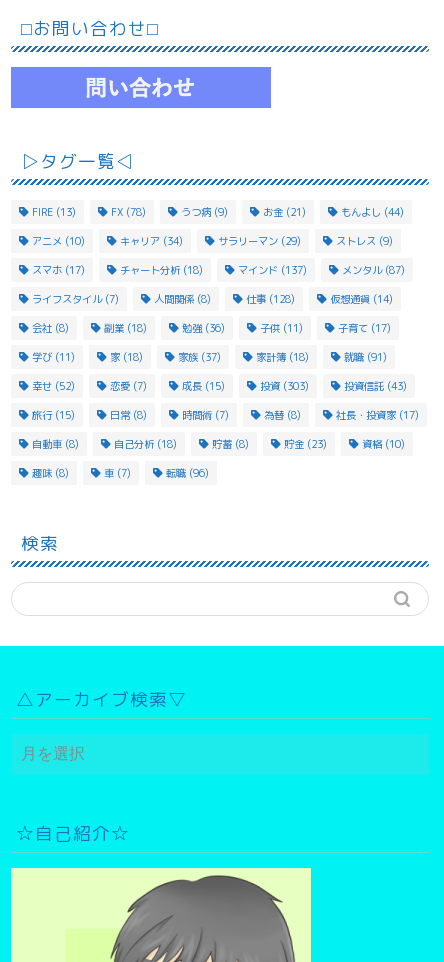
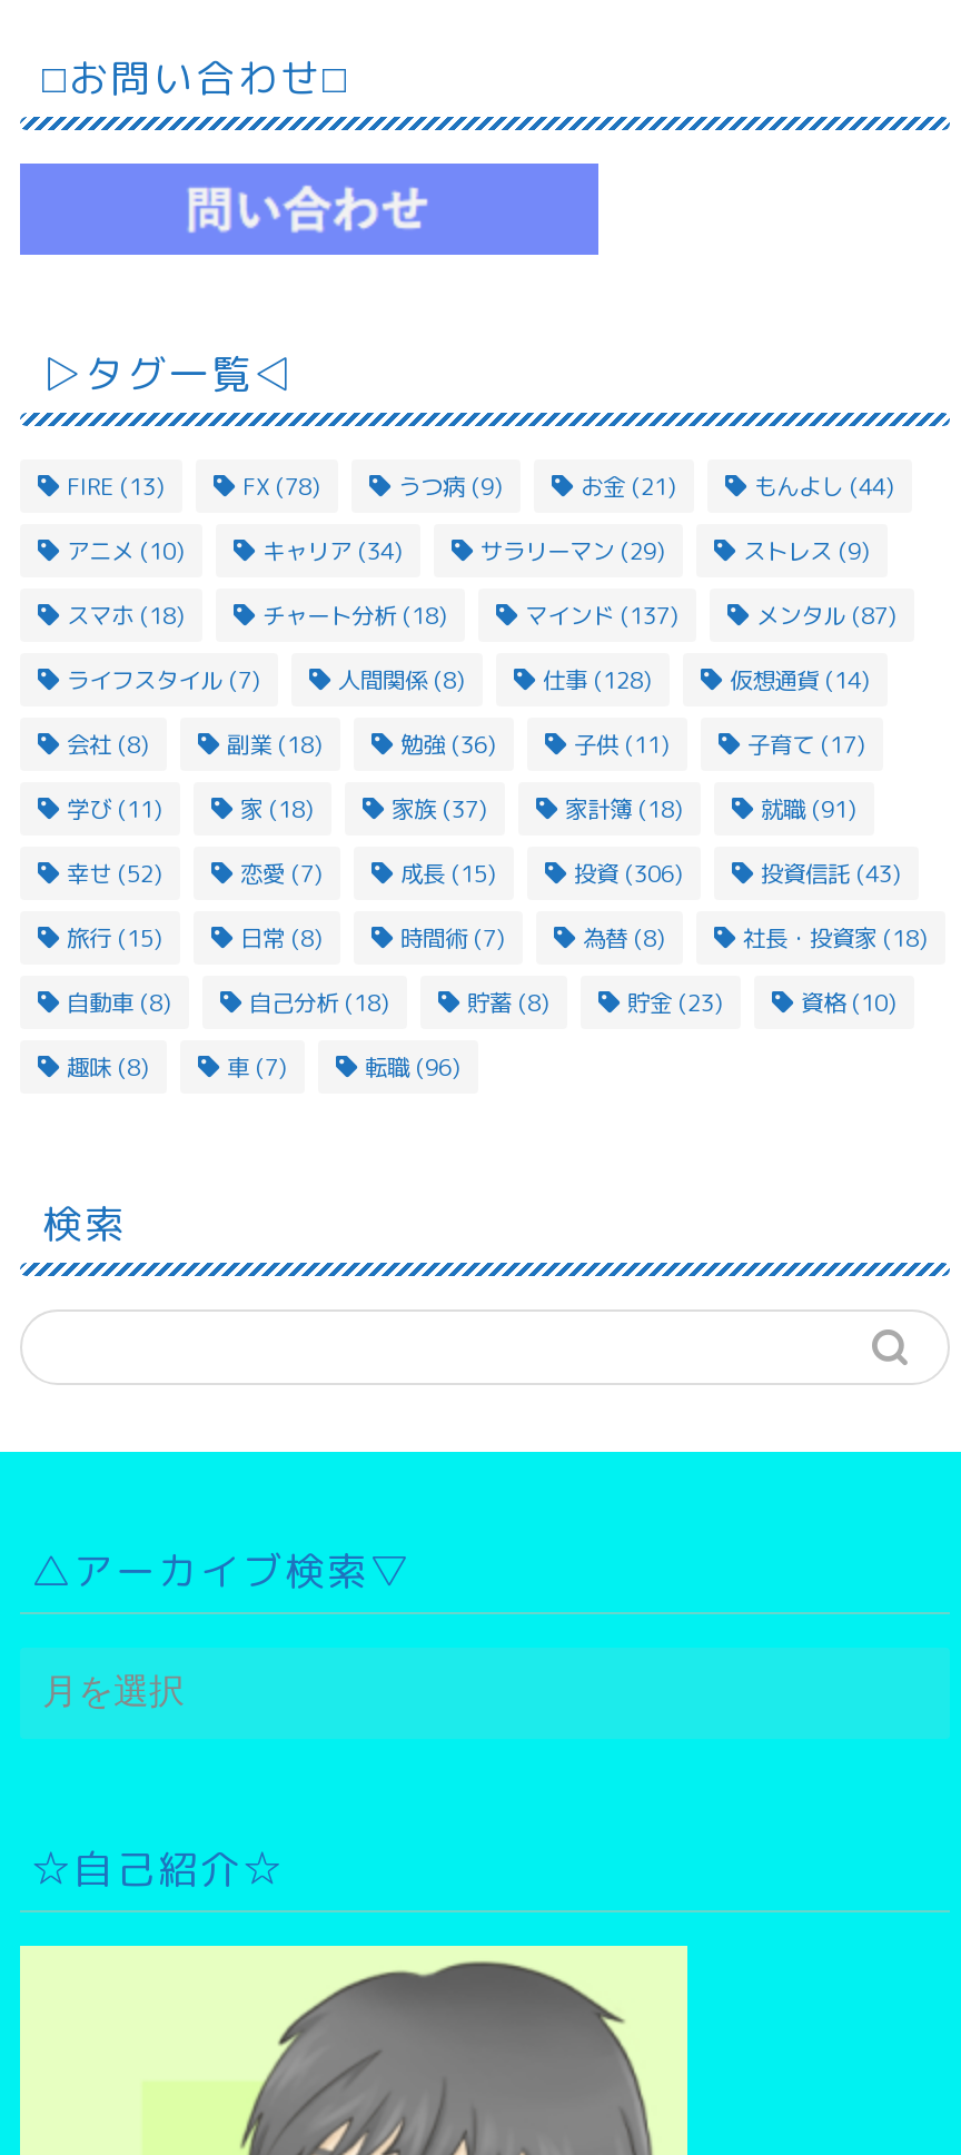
- スマホ(17)
+ スマホ(18)

- 投資(303)
+ 投資(306)

- 社長・投資家(17)
+ 社長・投資家(18)
